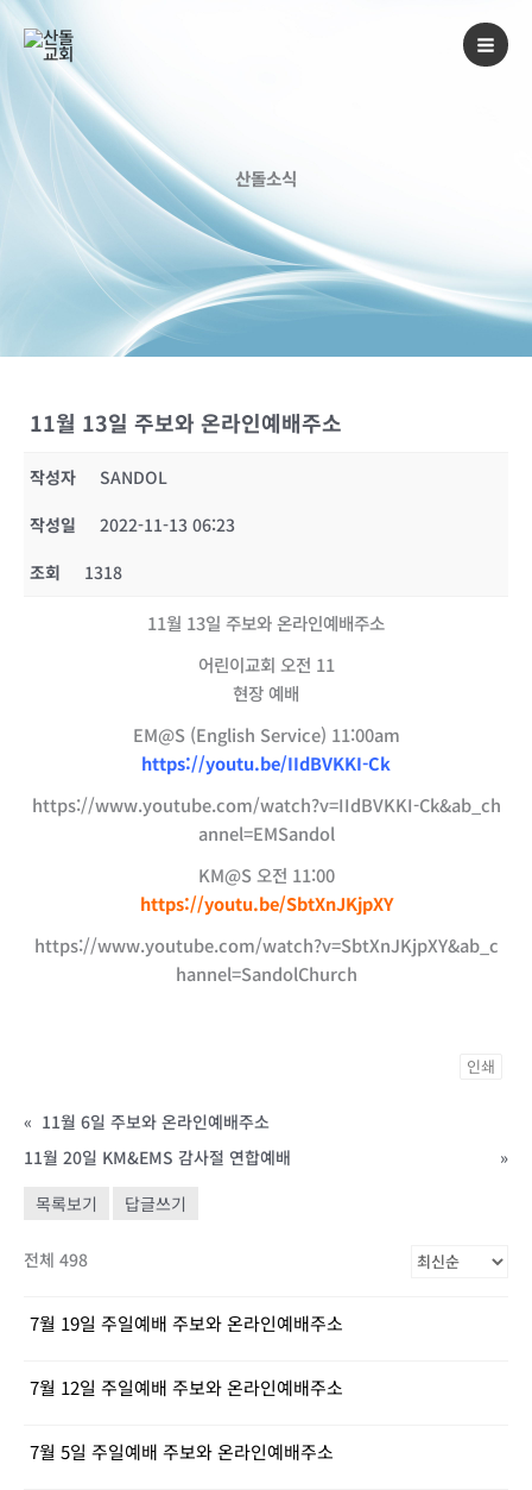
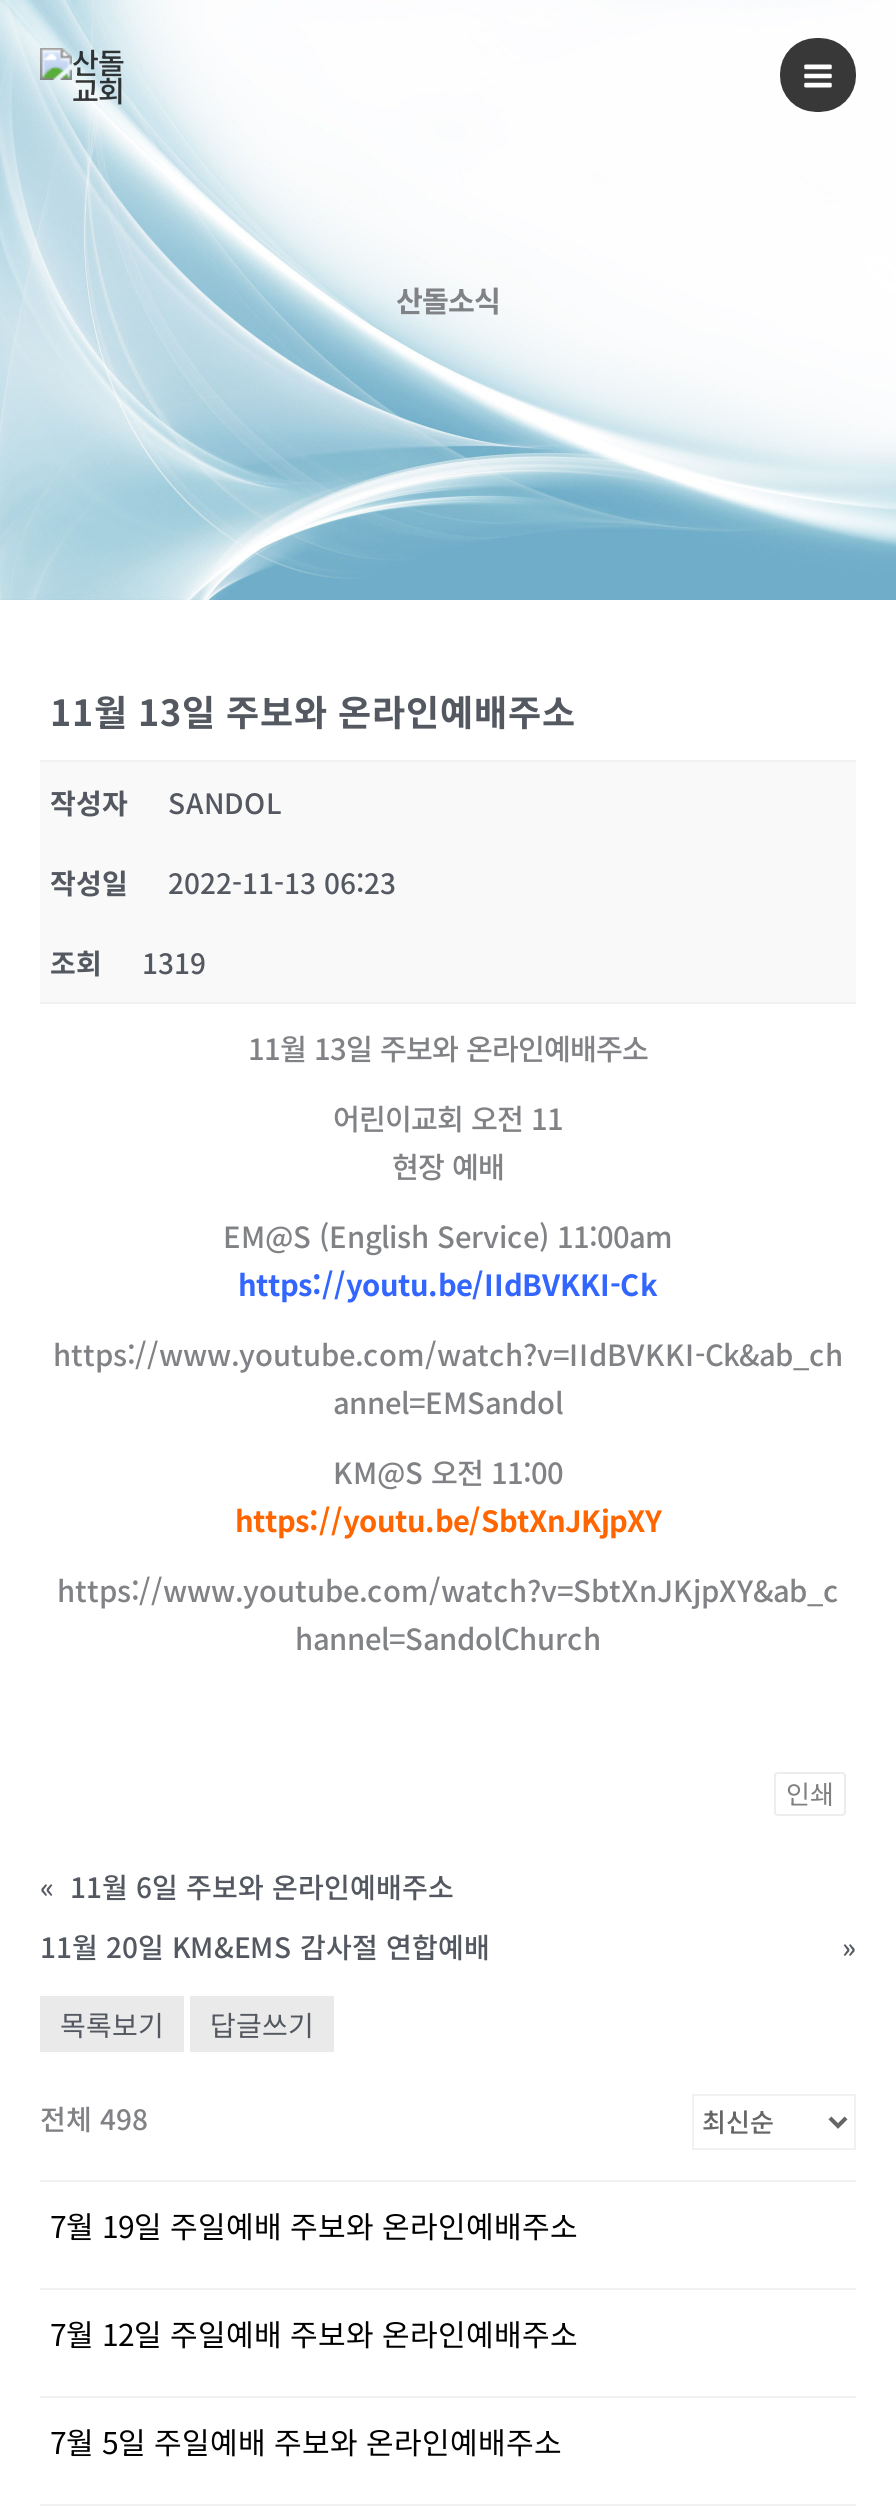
- 조회 1318
+ 조회 1319
